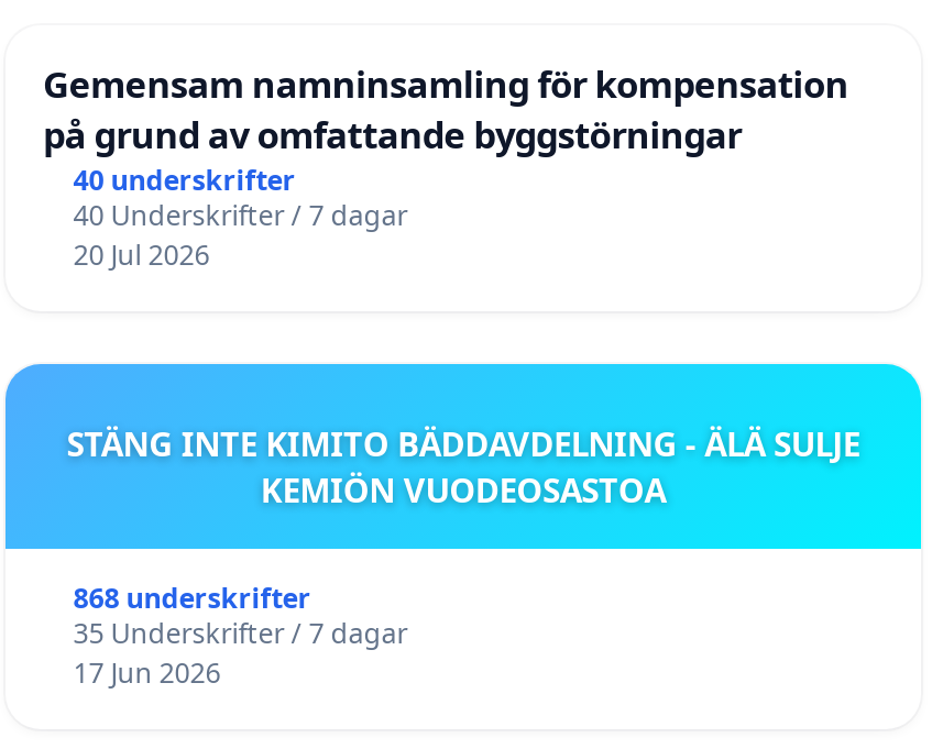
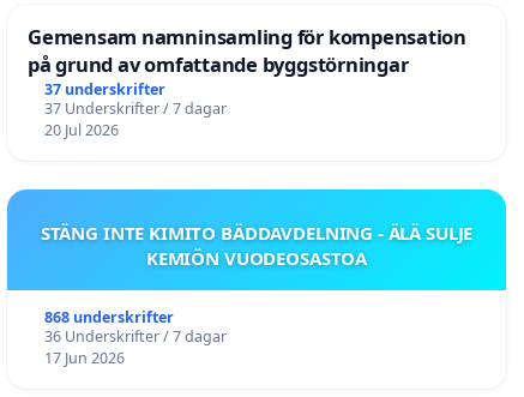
- 40 underskrifter
+ 37 underskrifter

- 40 Underskrifter / 7 dagar
+ 37 Underskrifter / 7 dagar

- 35 Underskrifter / 7 dagar
+ 36 Underskrifter / 7 dagar
